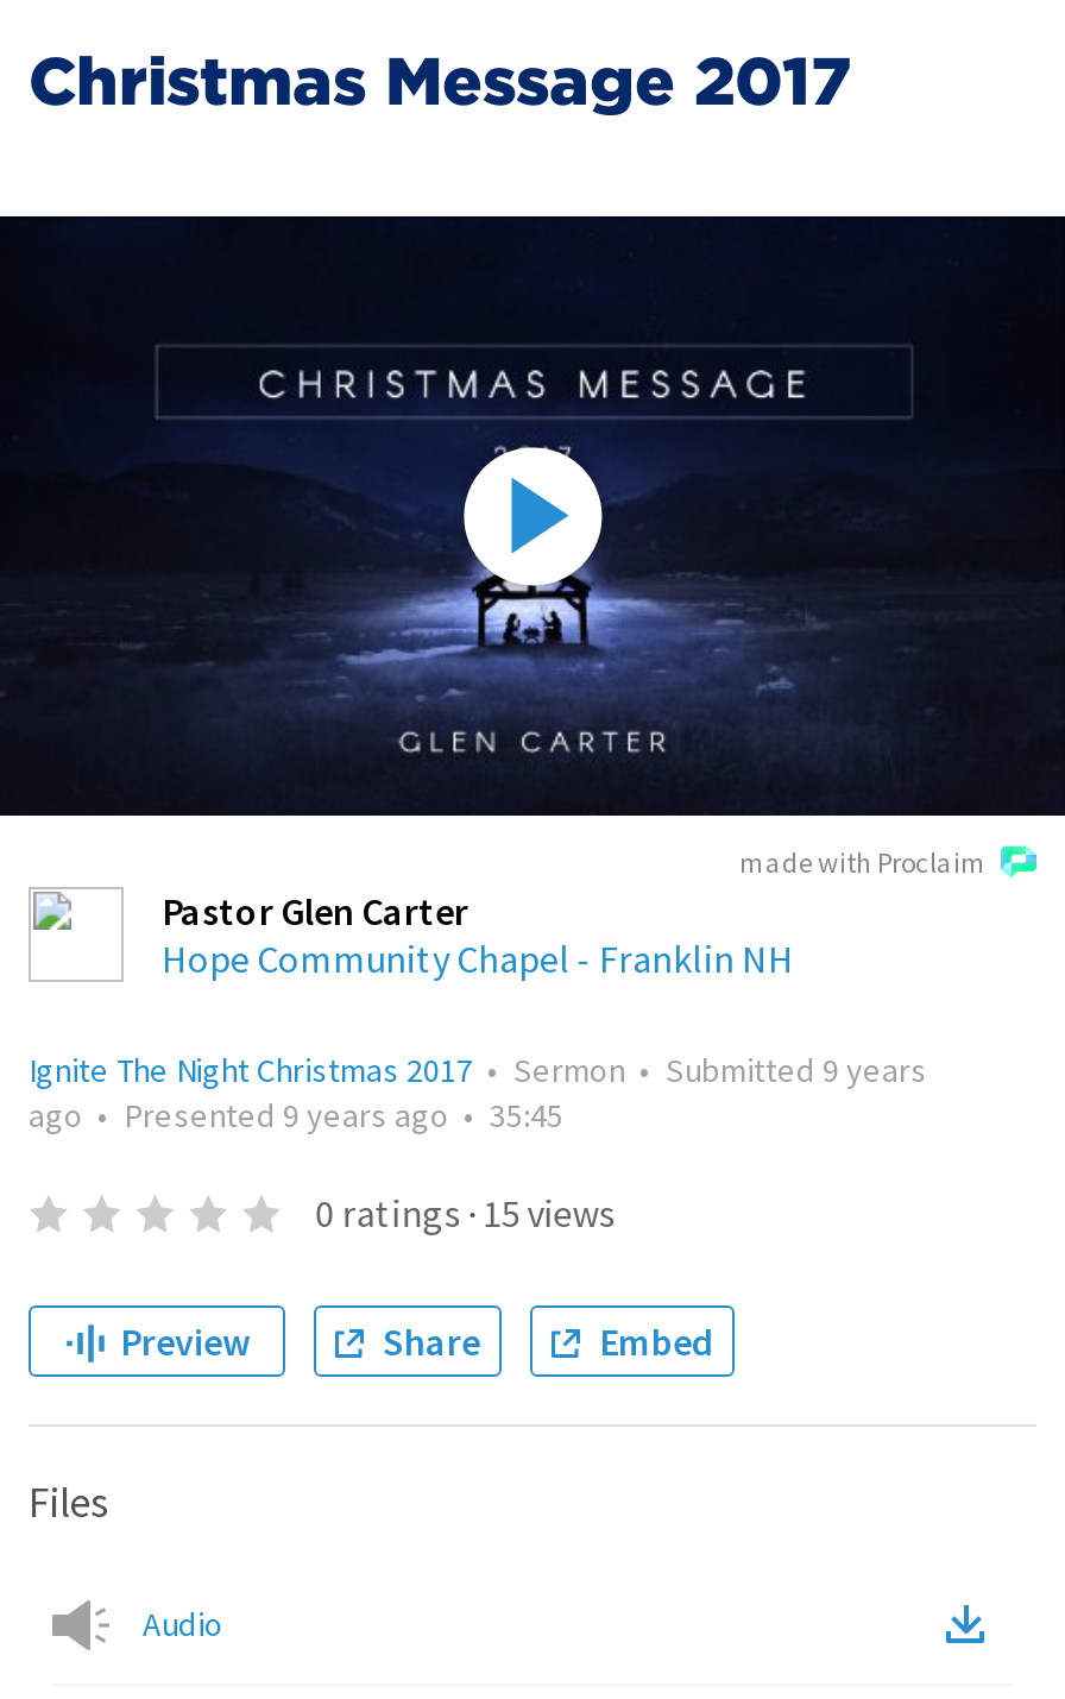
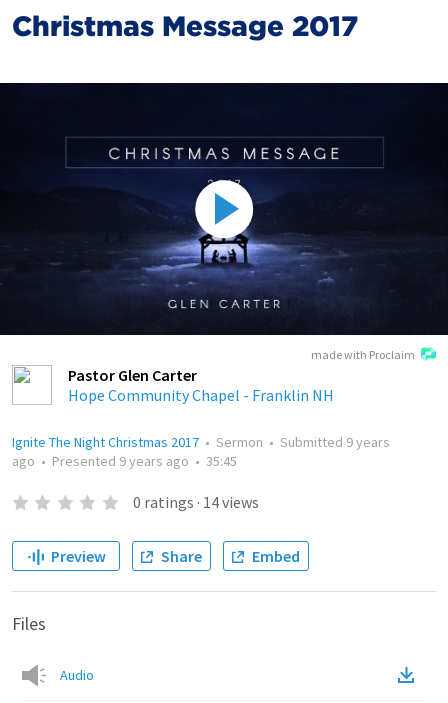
- 0 ratings · 15 views
+ 0 ratings · 14 views
